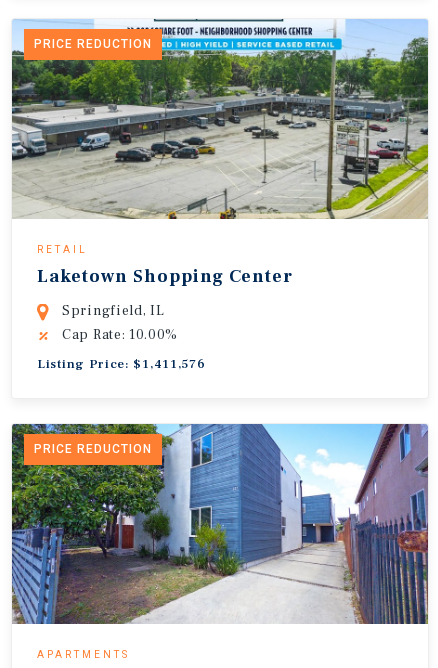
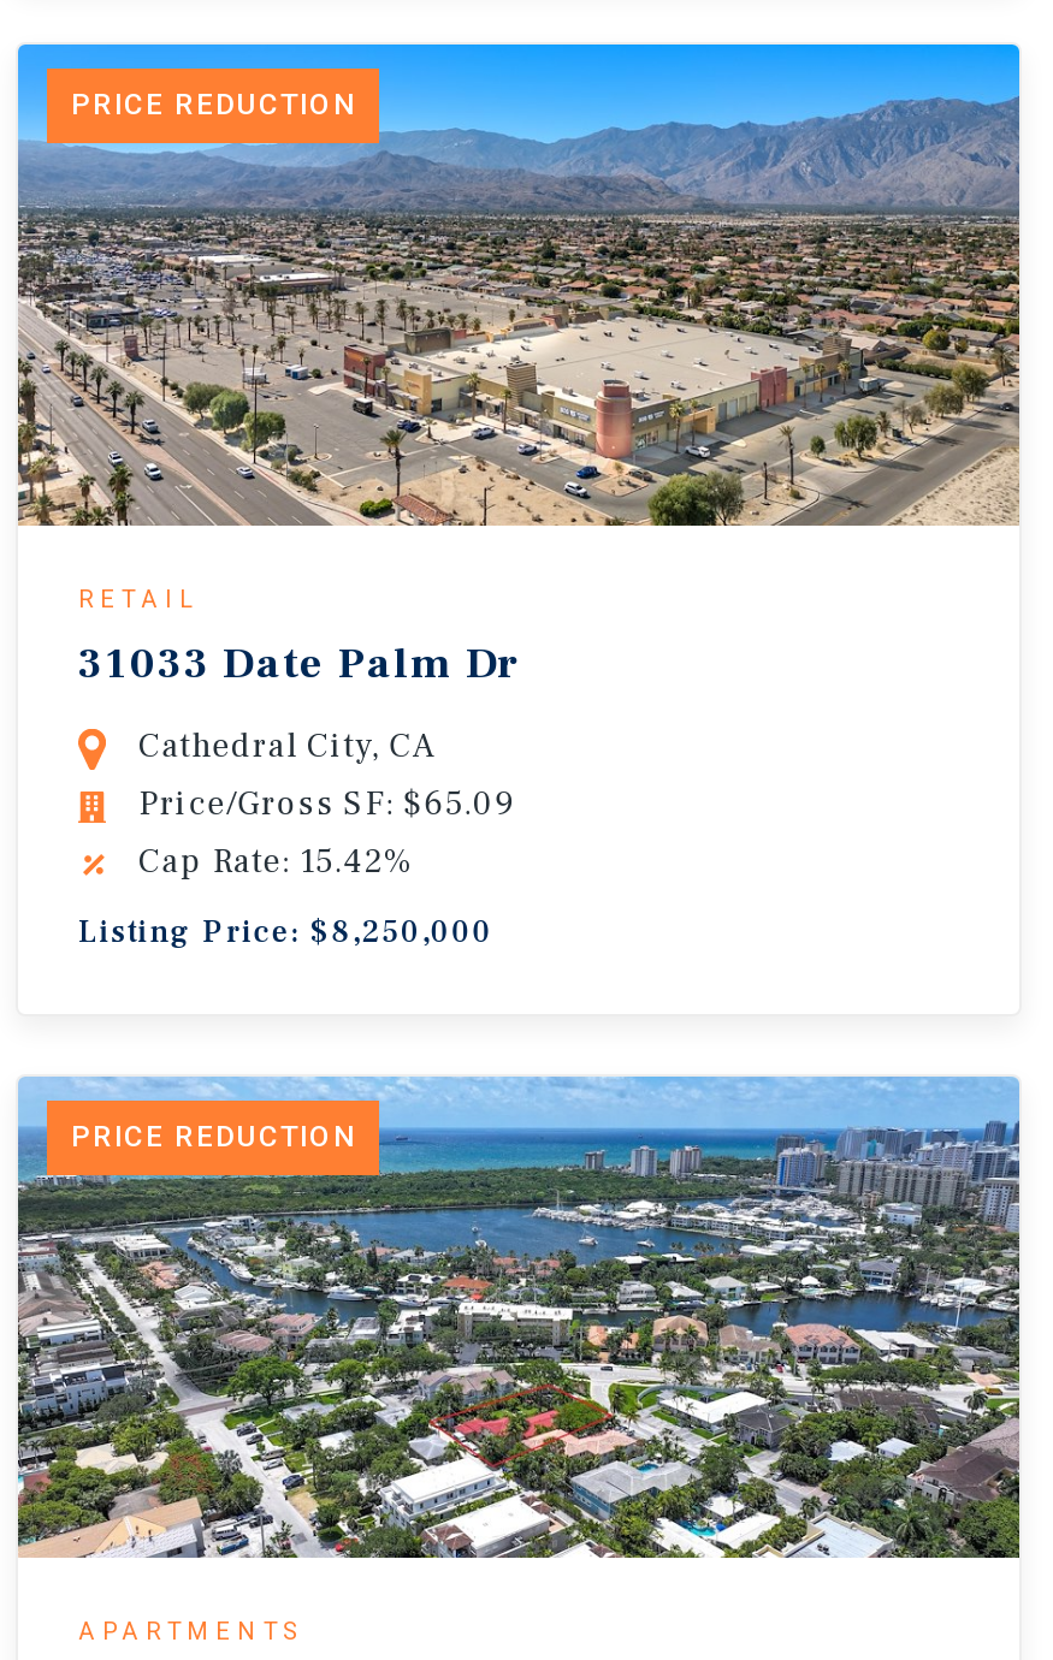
- [image]
+ [image]

- Laketown Shopping Center
+ 31033 Date Palm Dr

- Springfield, IL
- Cap Rate: 10.00%
+ Cathedral City, CA
+ Price/Gross SF: $65.09
+ Cap Rate: 15.42%

- Listing Price: $1,411,576
+ Listing Price: $8,250,000

- [image]
+ [image]
